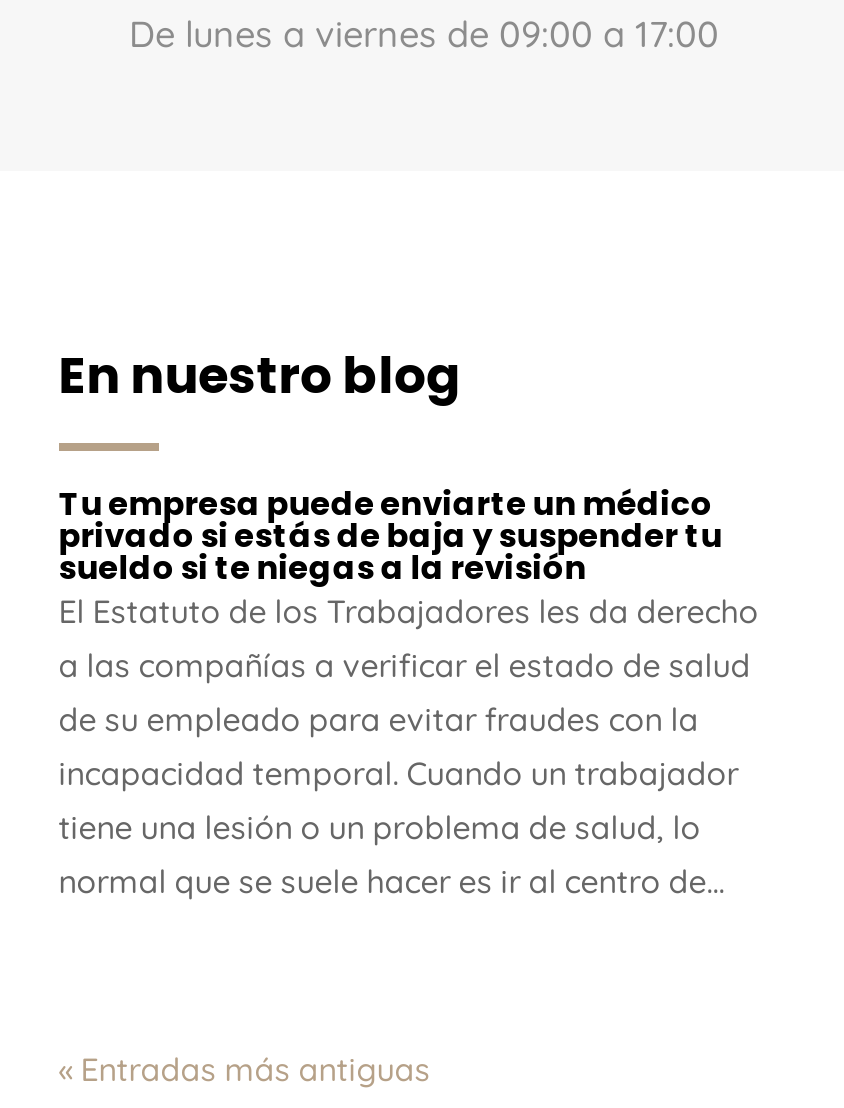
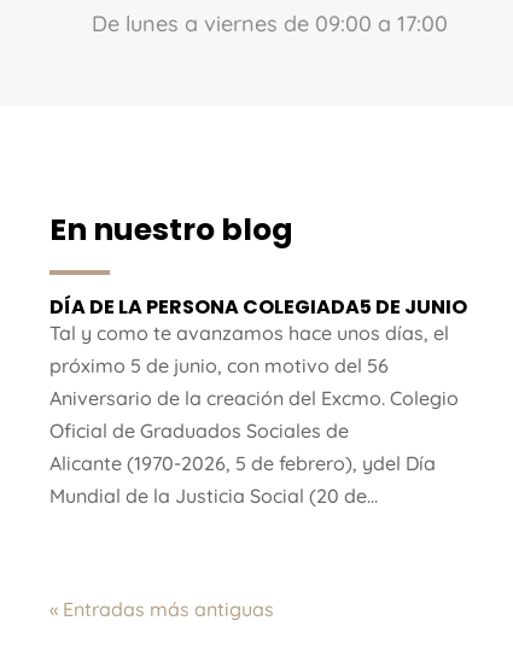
- Tu empresa puede enviarte un médico
- privado si estás de baja y suspender tu
- sueldo si te niegas a la revisión
- El Estatuto de los Trabajadores les da derecho
- a las compañías a verificar el estado de salud
- de su empleado para evitar fraudes con la
- incapacidad temporal. Cuando un trabajador
- tiene una lesión o un problema de salud, lo
- normal que se suele hacer es ir al centro de...
+ DÍA DE LA PERSONA COLEGIADA5 DE JUNIO
+ Tal y como te avanzamos hace unos días, el
+ próximo 5 de junio, con motivo del 56
+ Aniversario de la creación del Excmo. Colegio
+ Oficial de Graduados Sociales de
+ Alicante (1970-2026, 5 de febrero), ydel Día
+ Mundial de la Justicia Social (20 de...
